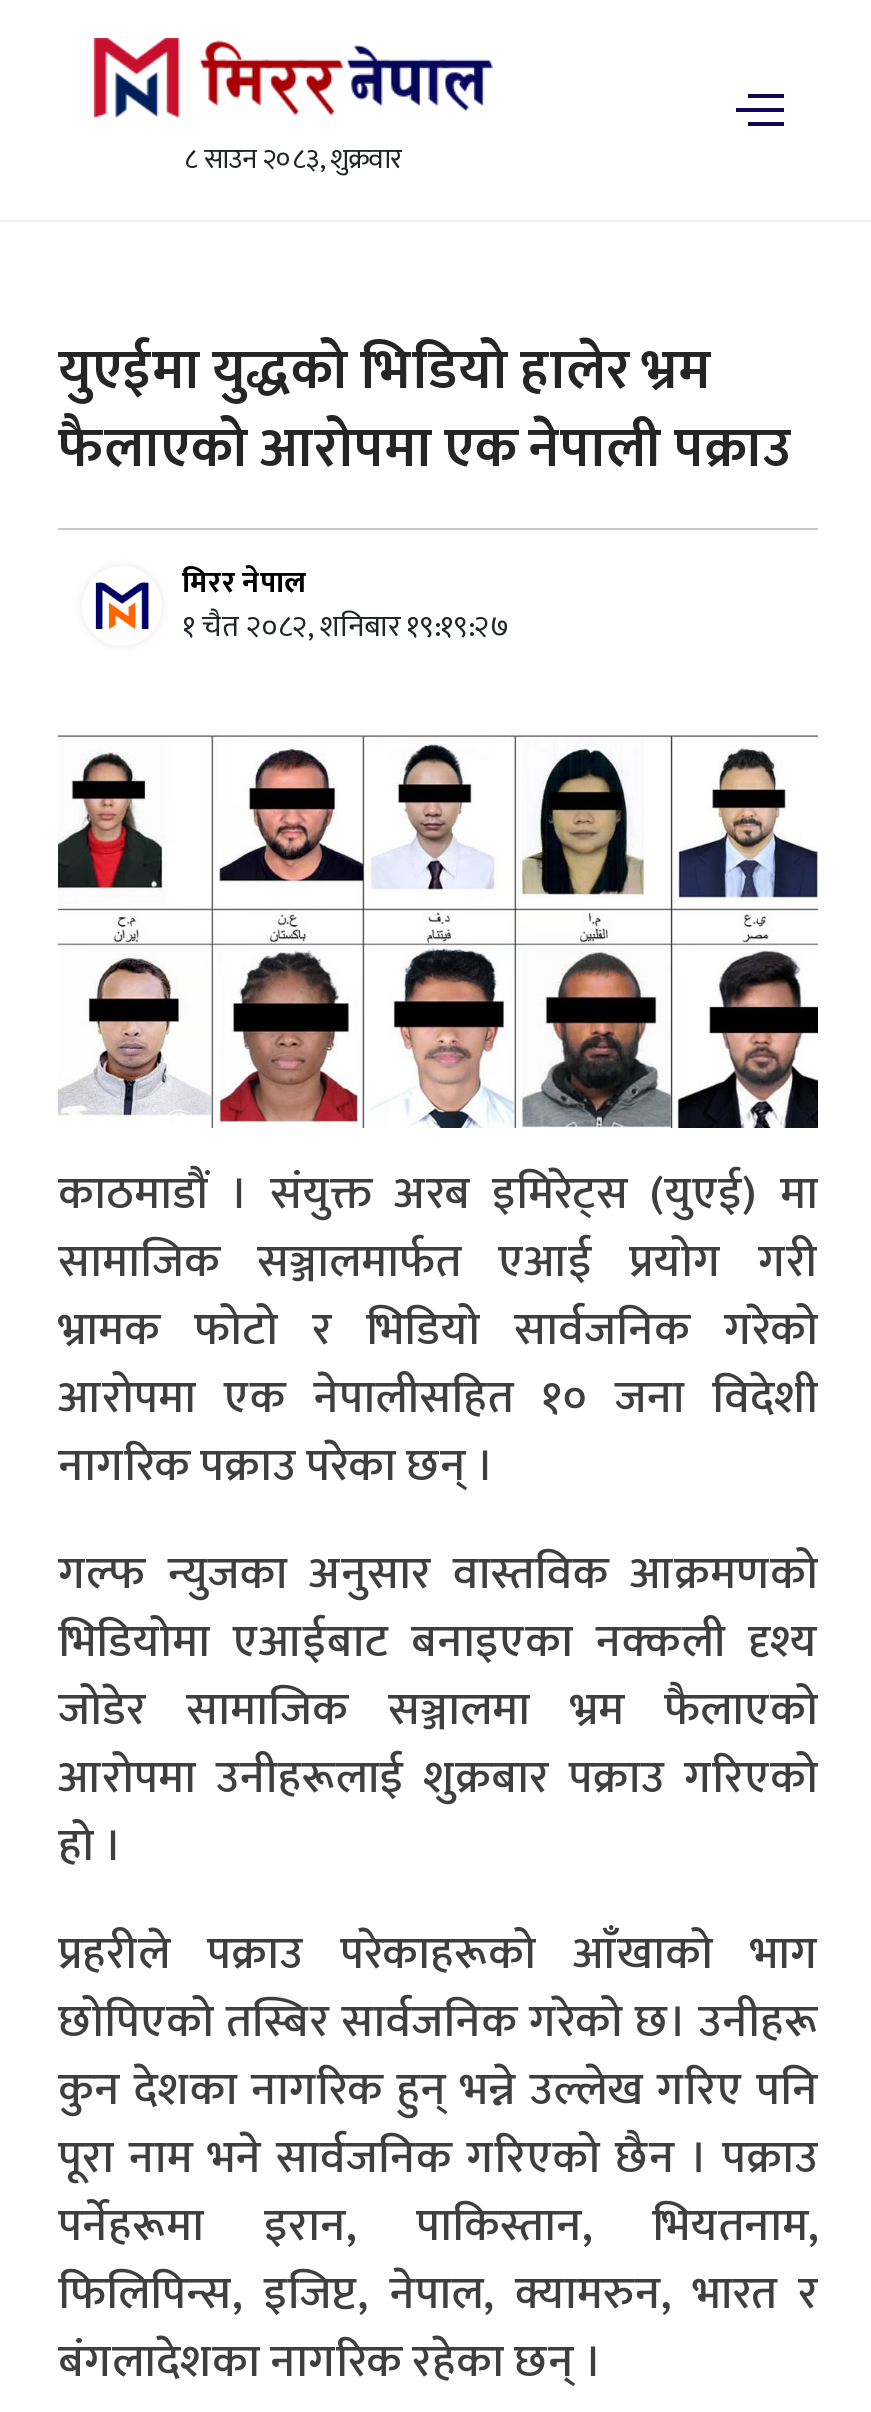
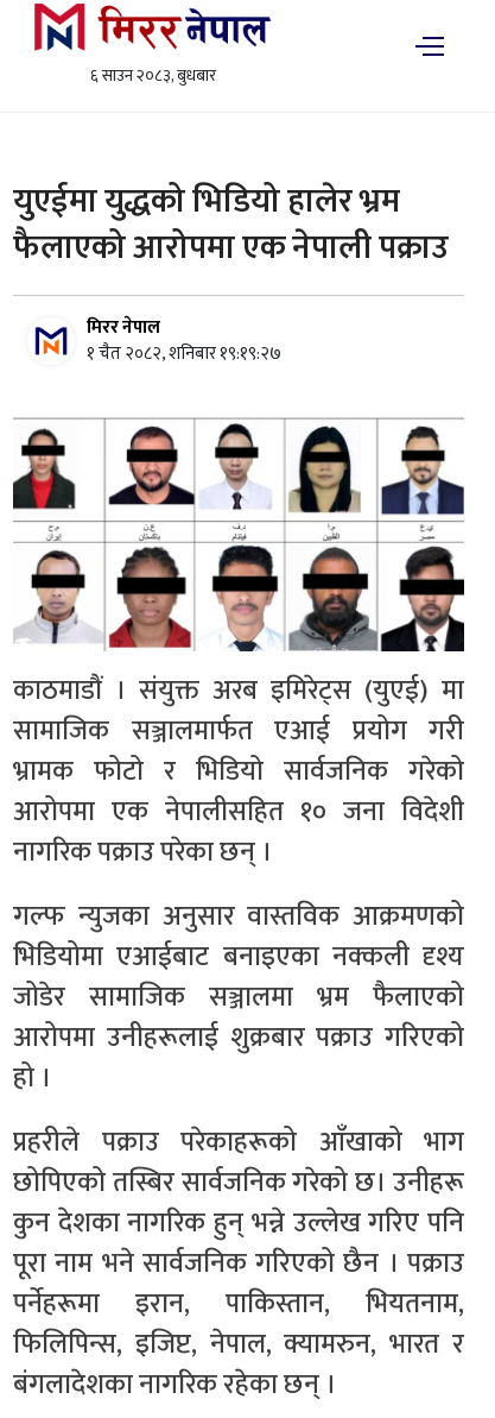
- ८ साउन २०८३, शुक्रवार
+ ६ साउन २०८३, बुधबार
